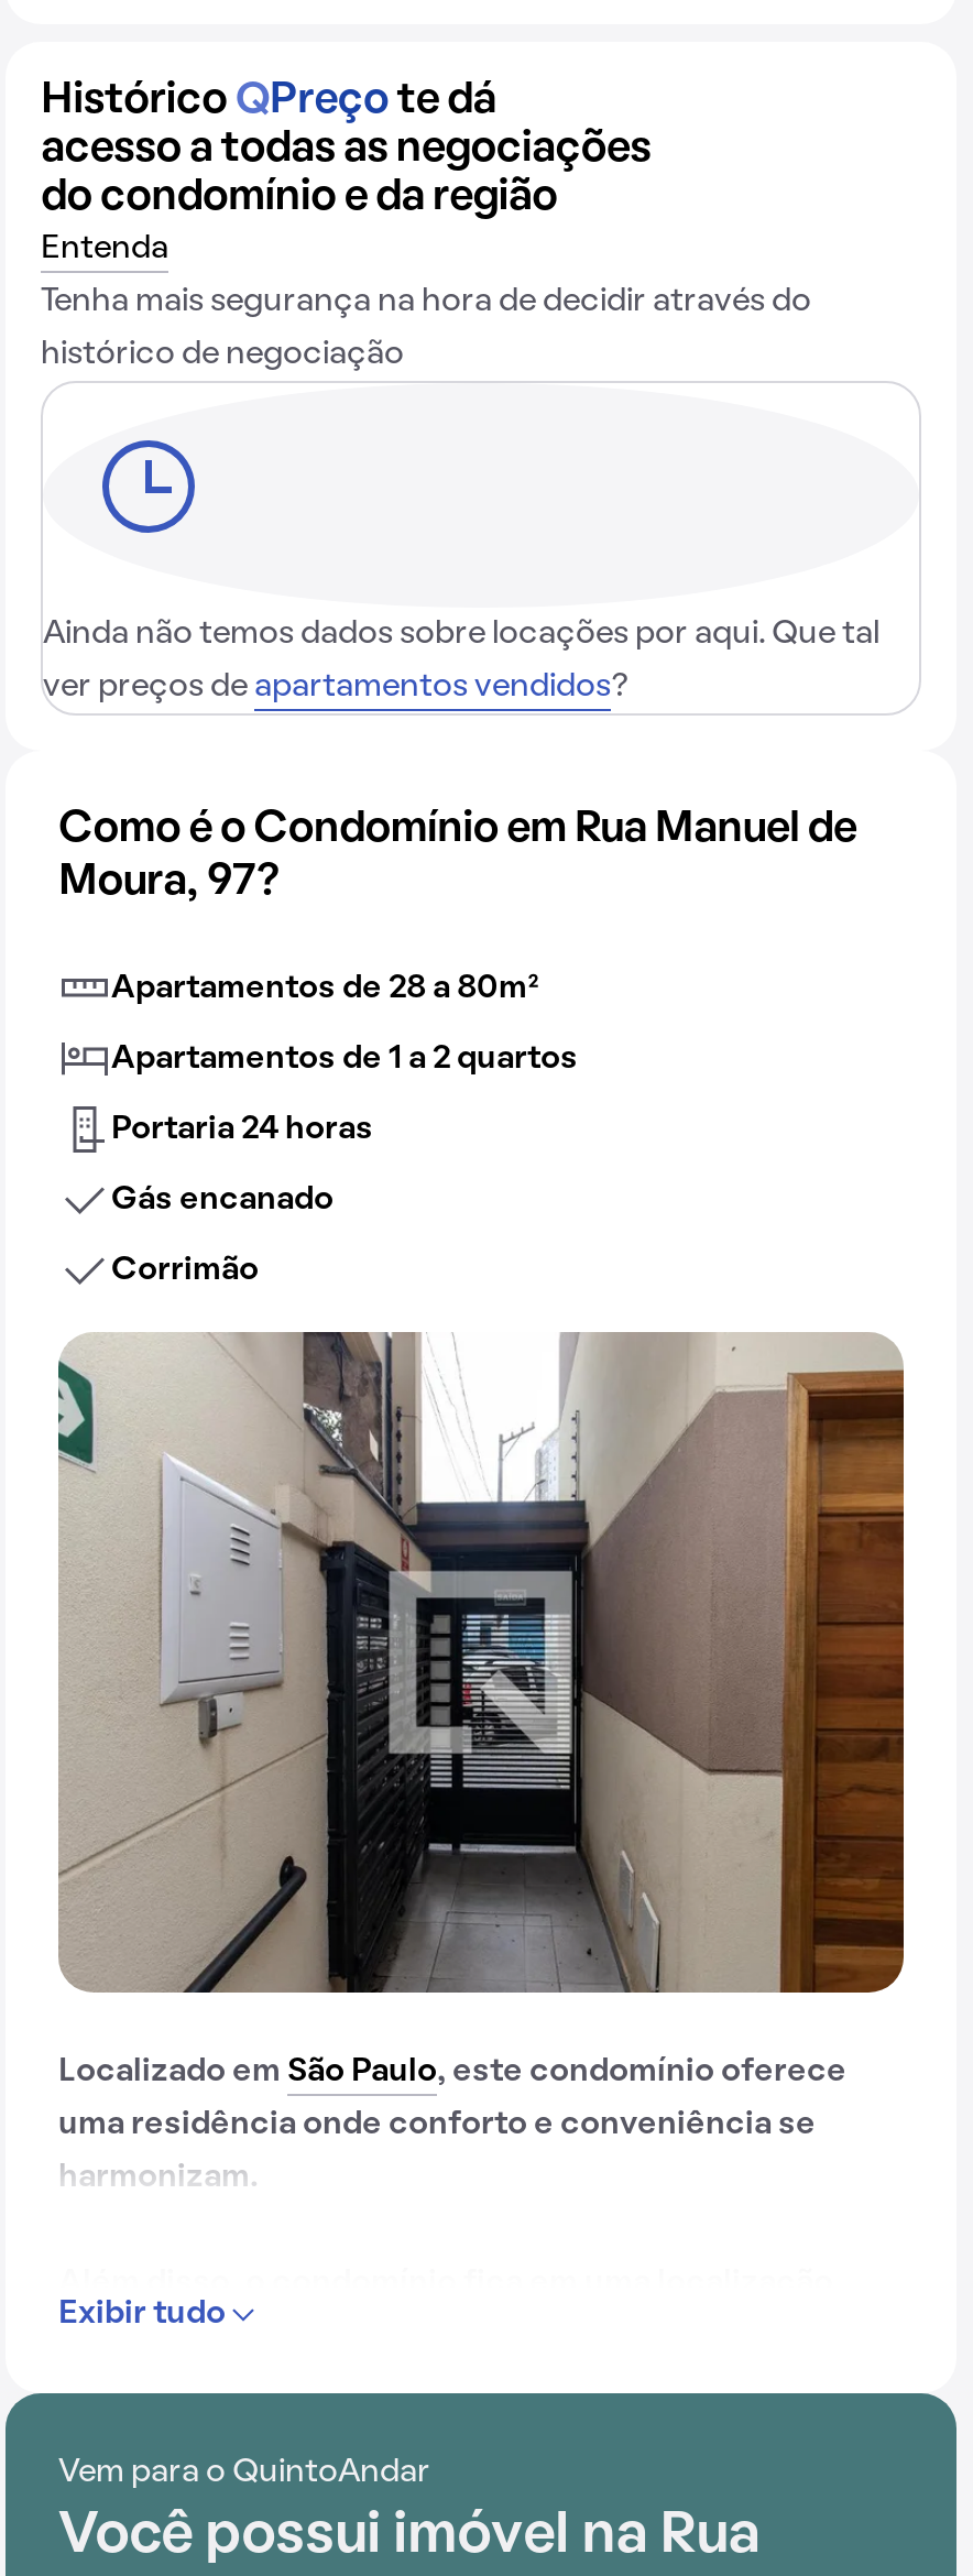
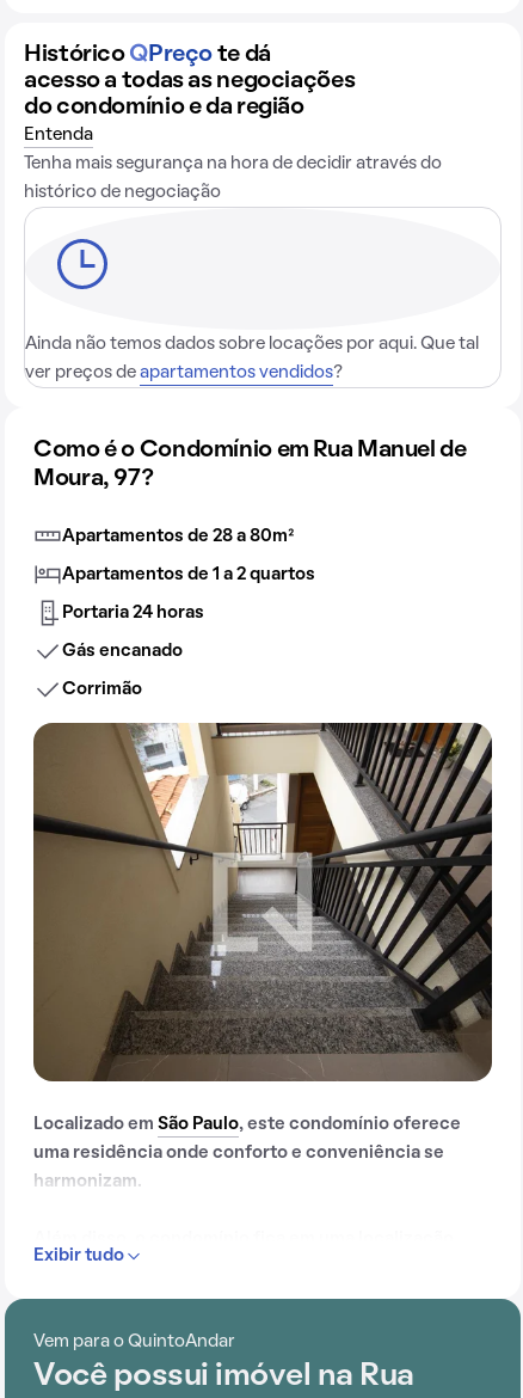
- [image]
+ [image]
